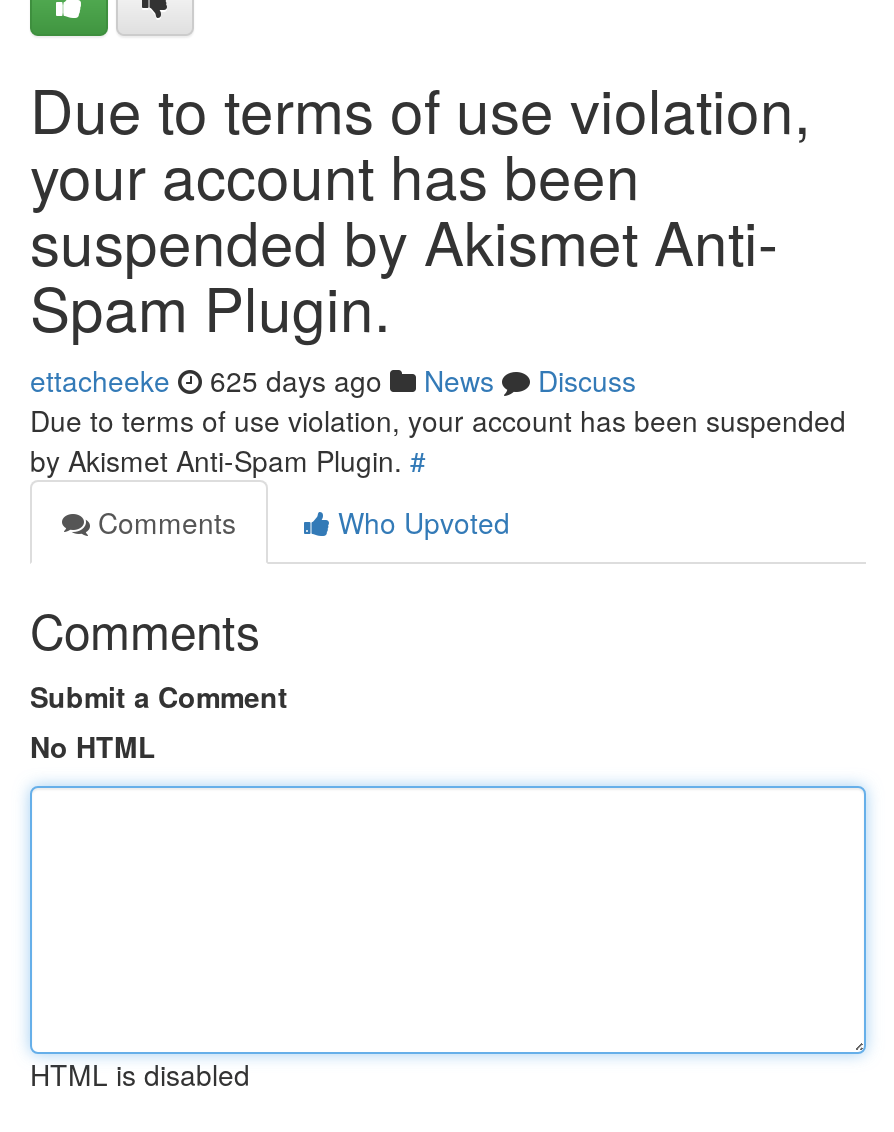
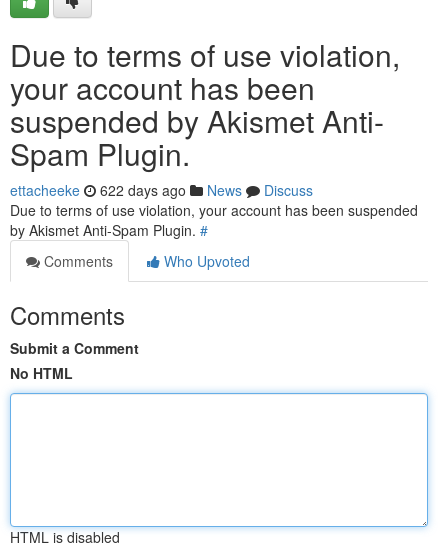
- ettacheeke 625 days ago News Discuss
+ ettacheeke 622 days ago News Discuss
